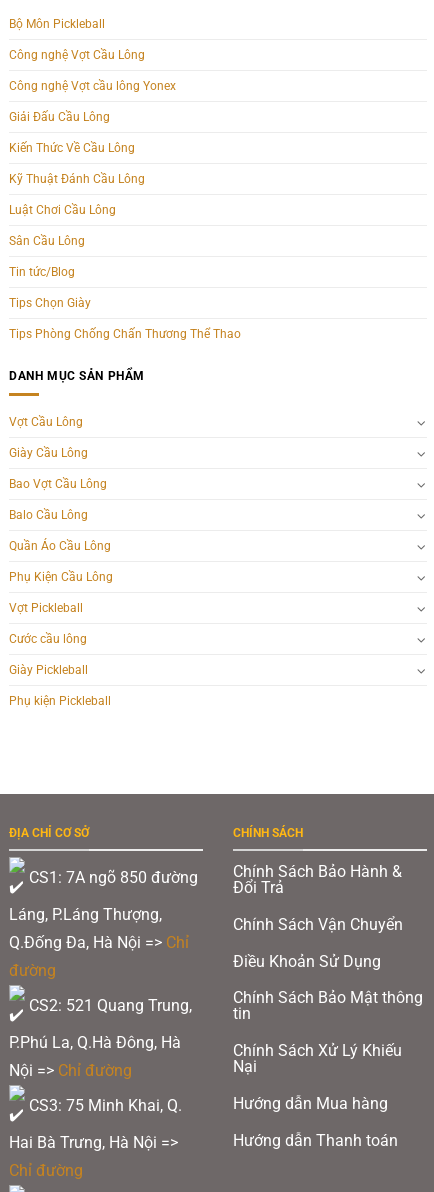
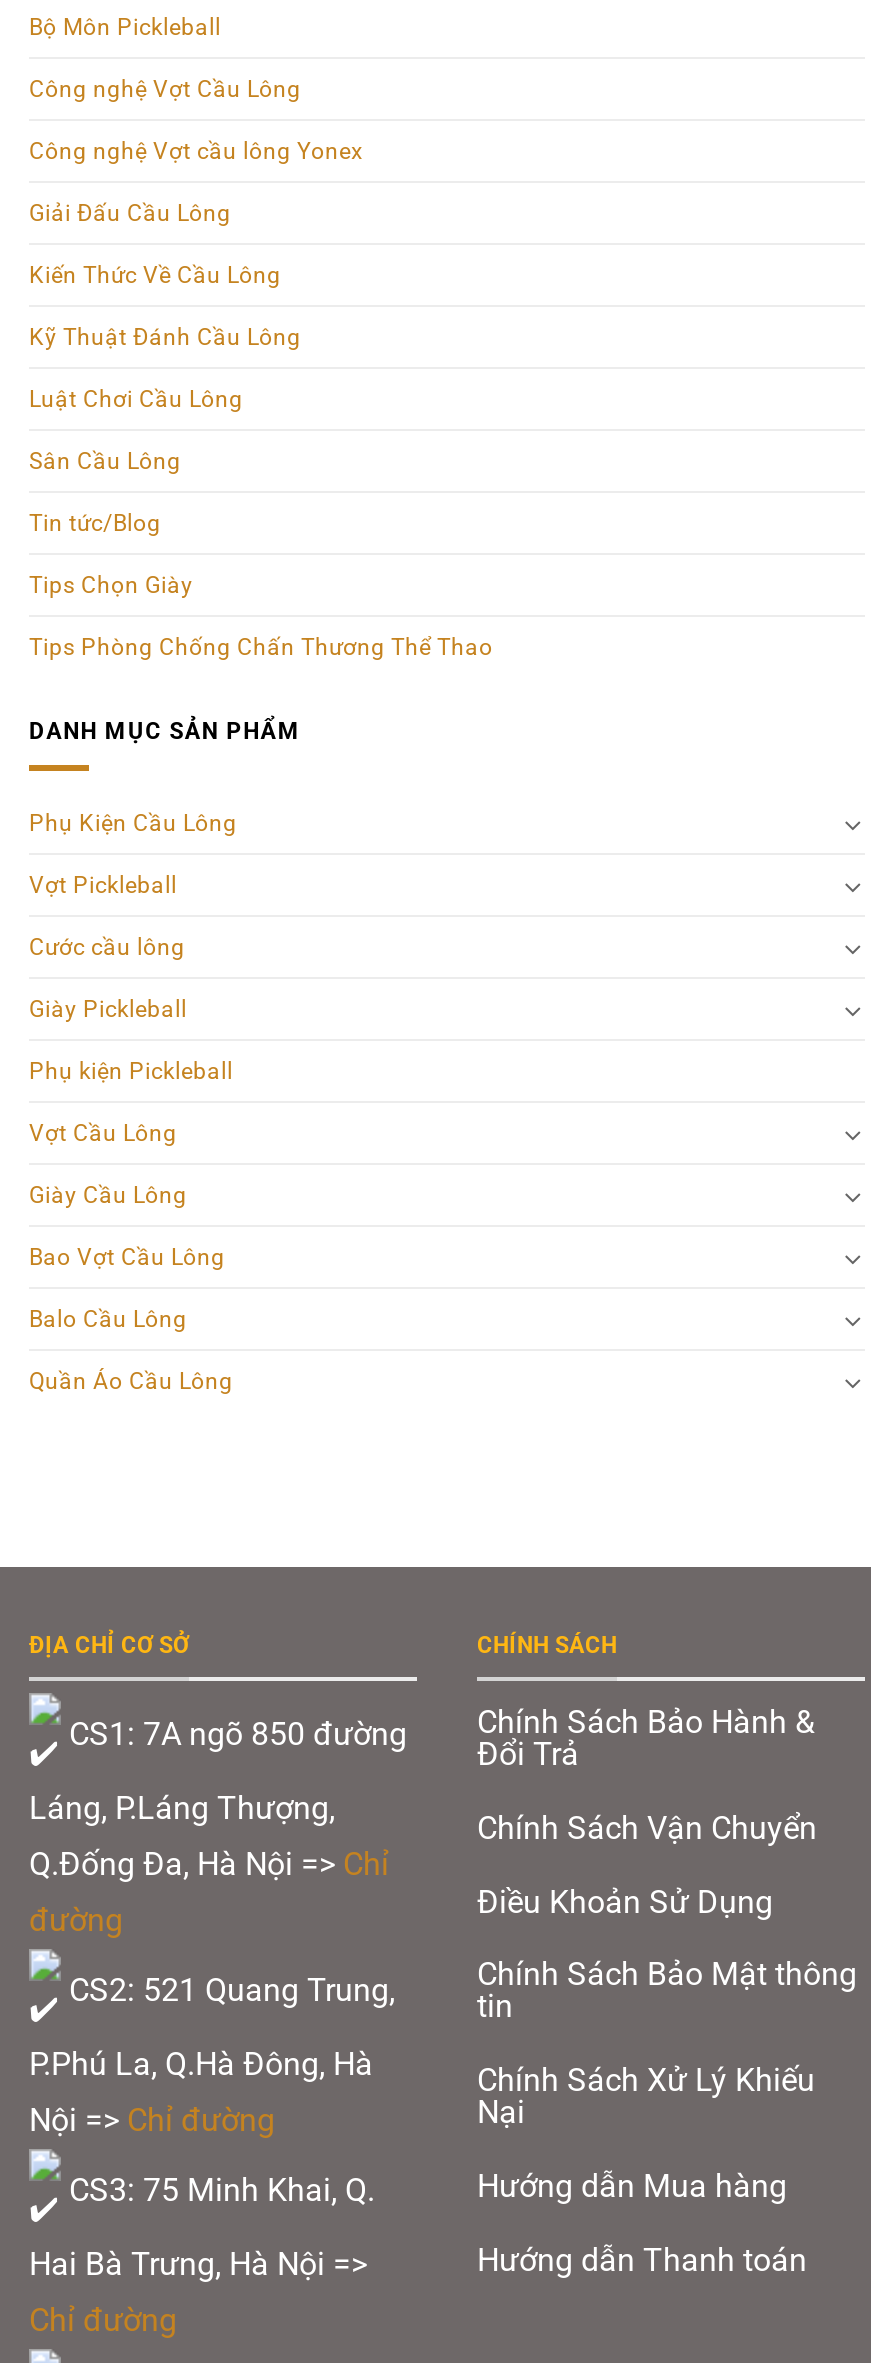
moved down: Vợt Cầu Lông | Giày Cầu Lông | Bao Vợt Cầu Lông | Balo Cầu Lông | Quần Áo Cầu Lông

moved up: Phụ Kiện Cầu Lông | Vợt Pickleball | Cước cầu lông | Giày Pickleball | Phụ kiện Pickleball
